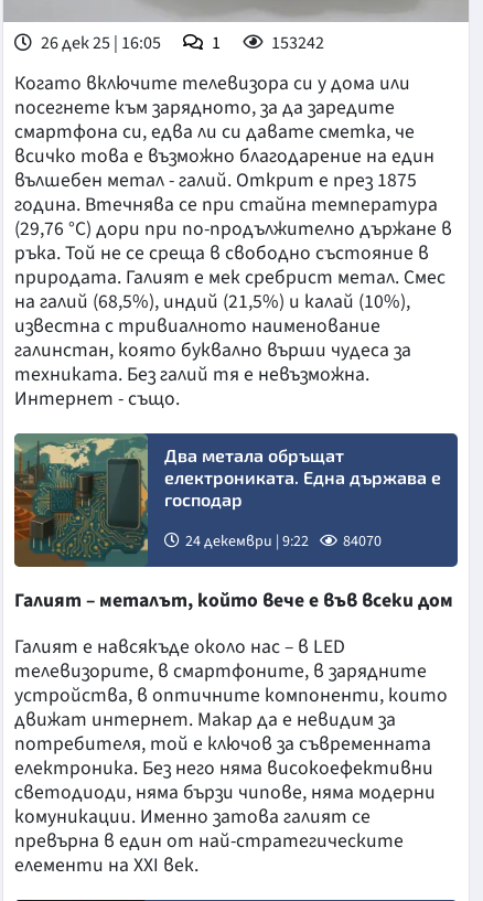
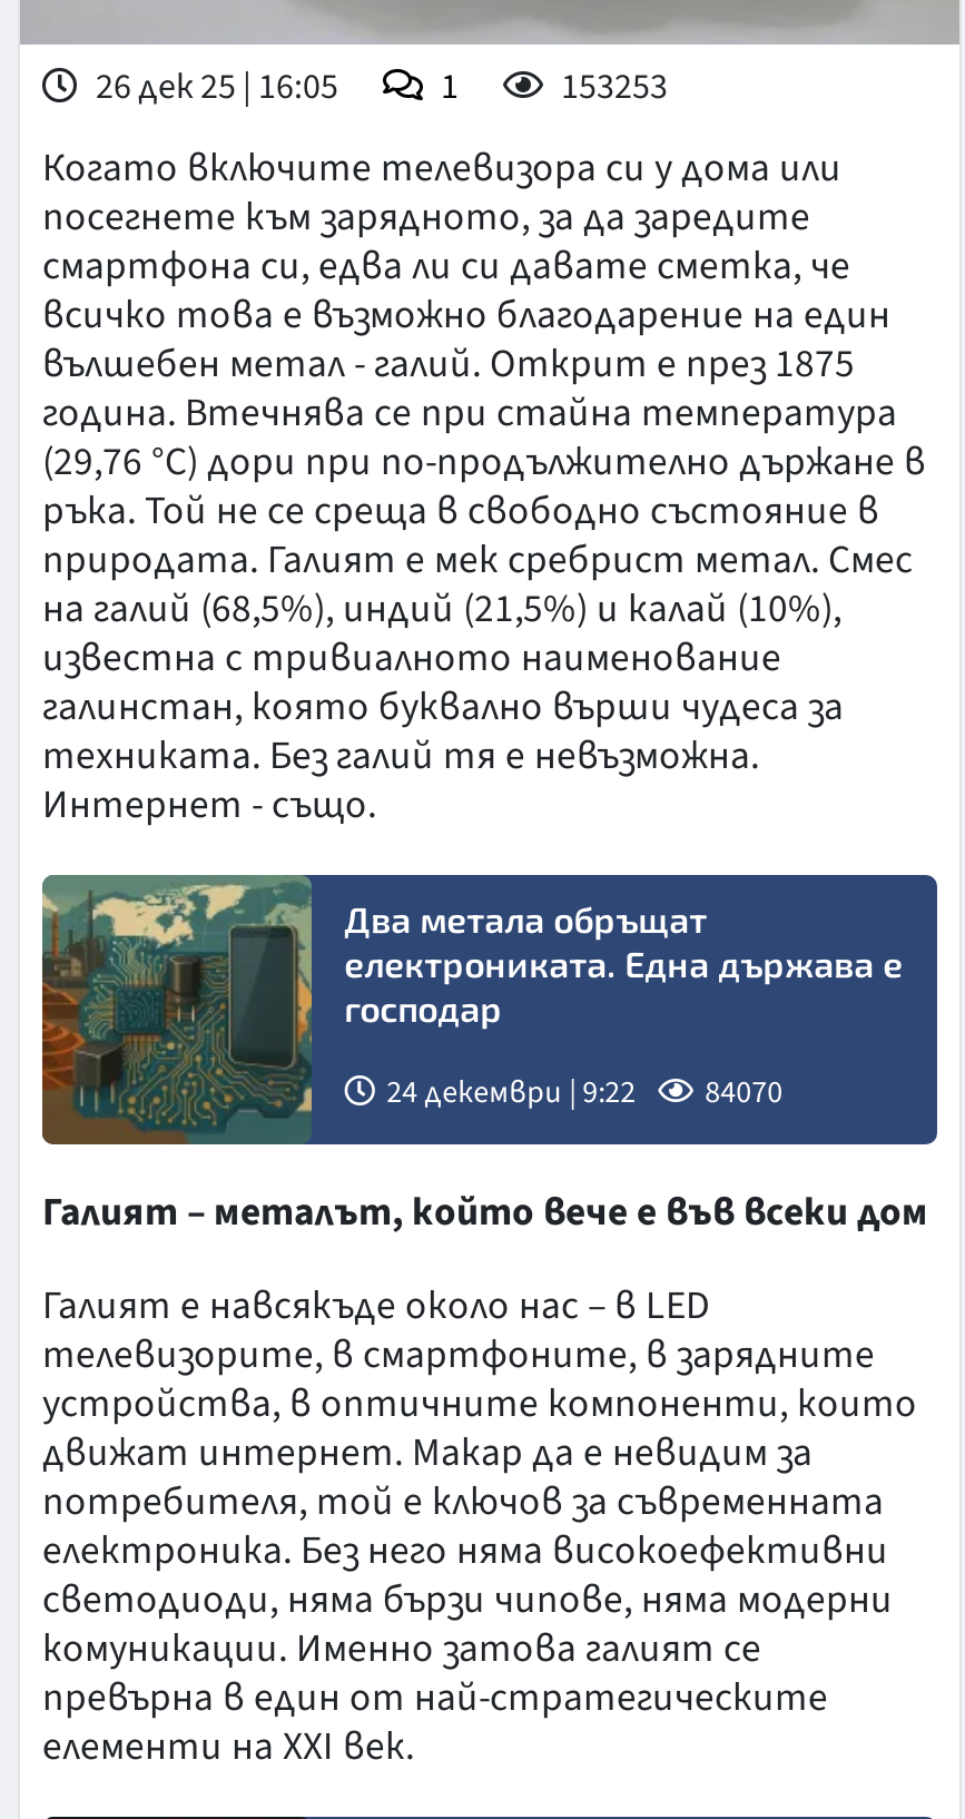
- 153242
+ 153253
